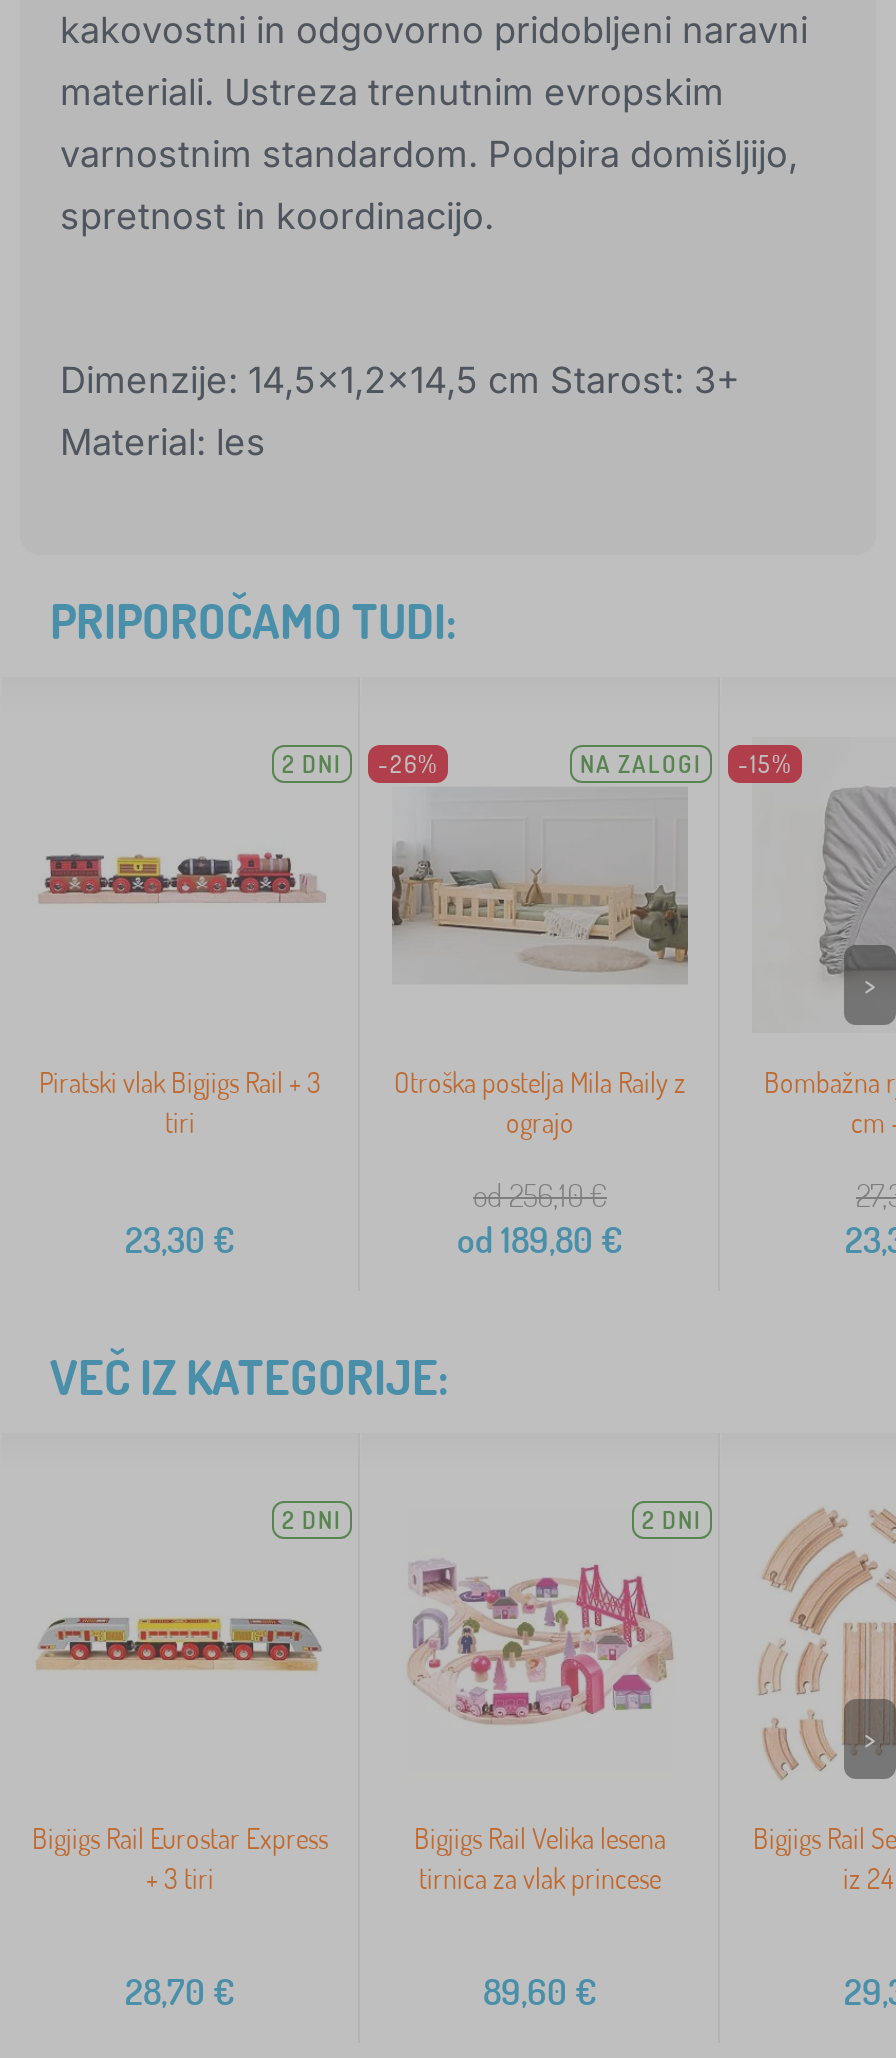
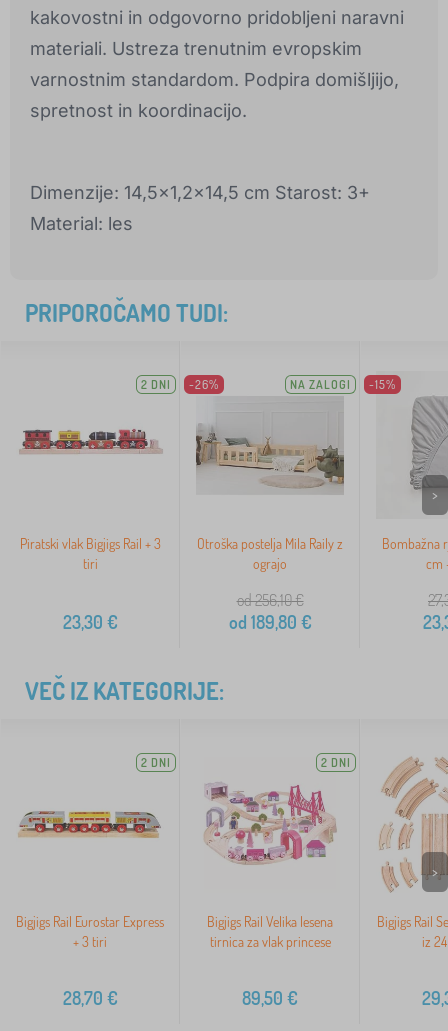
- 89,60 €
+ 89,50 €
